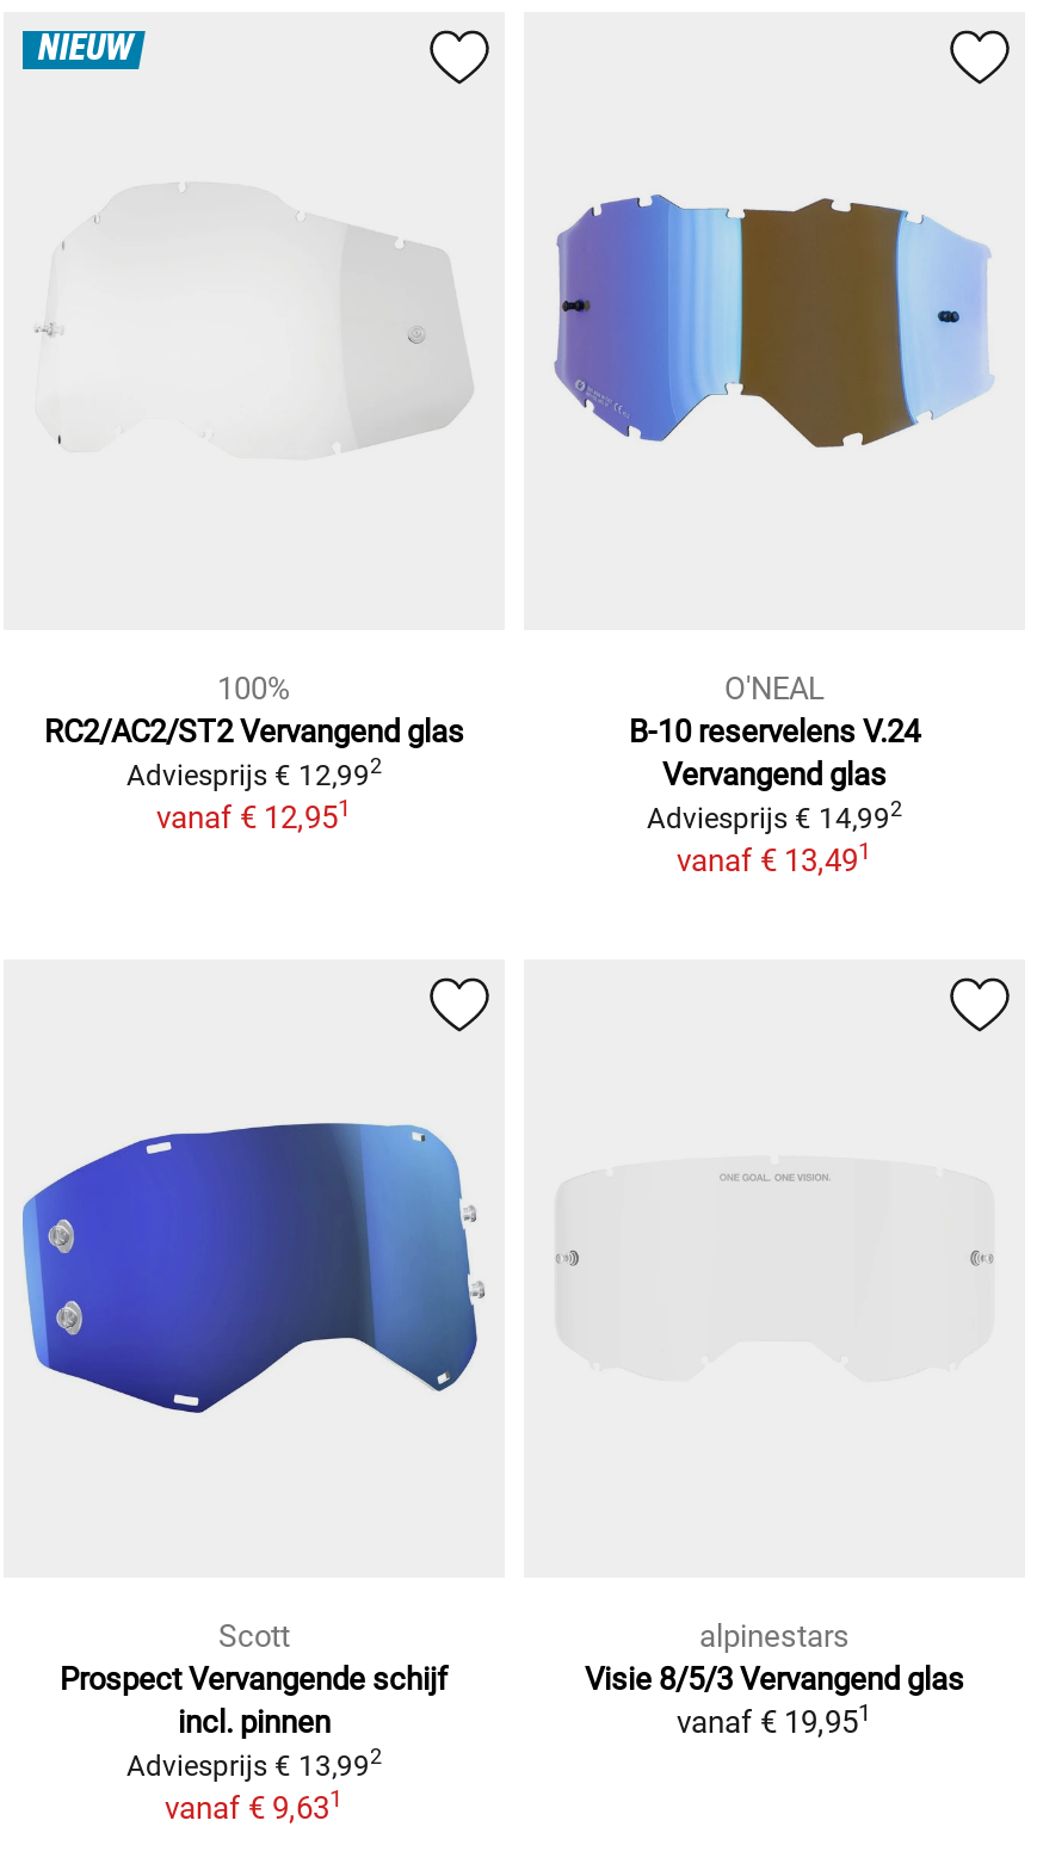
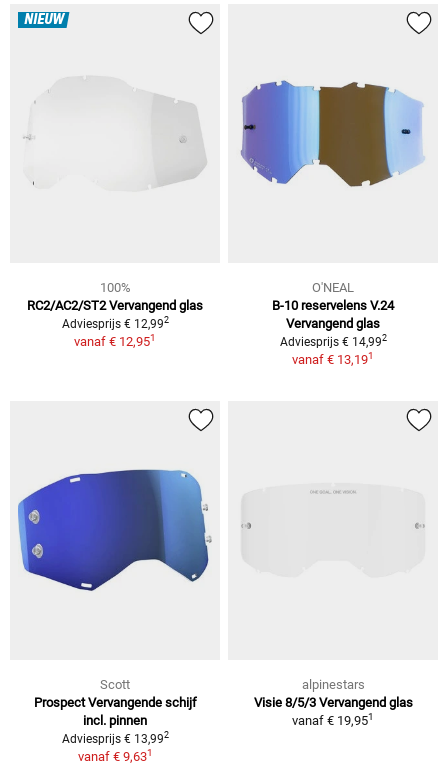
- vanaf € 13,49 1
+ vanaf € 13,19 1
